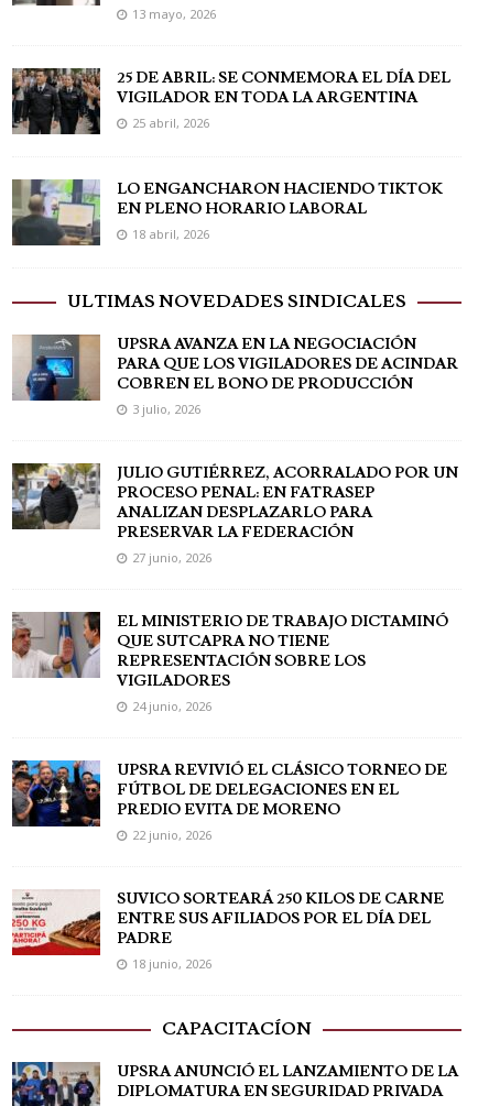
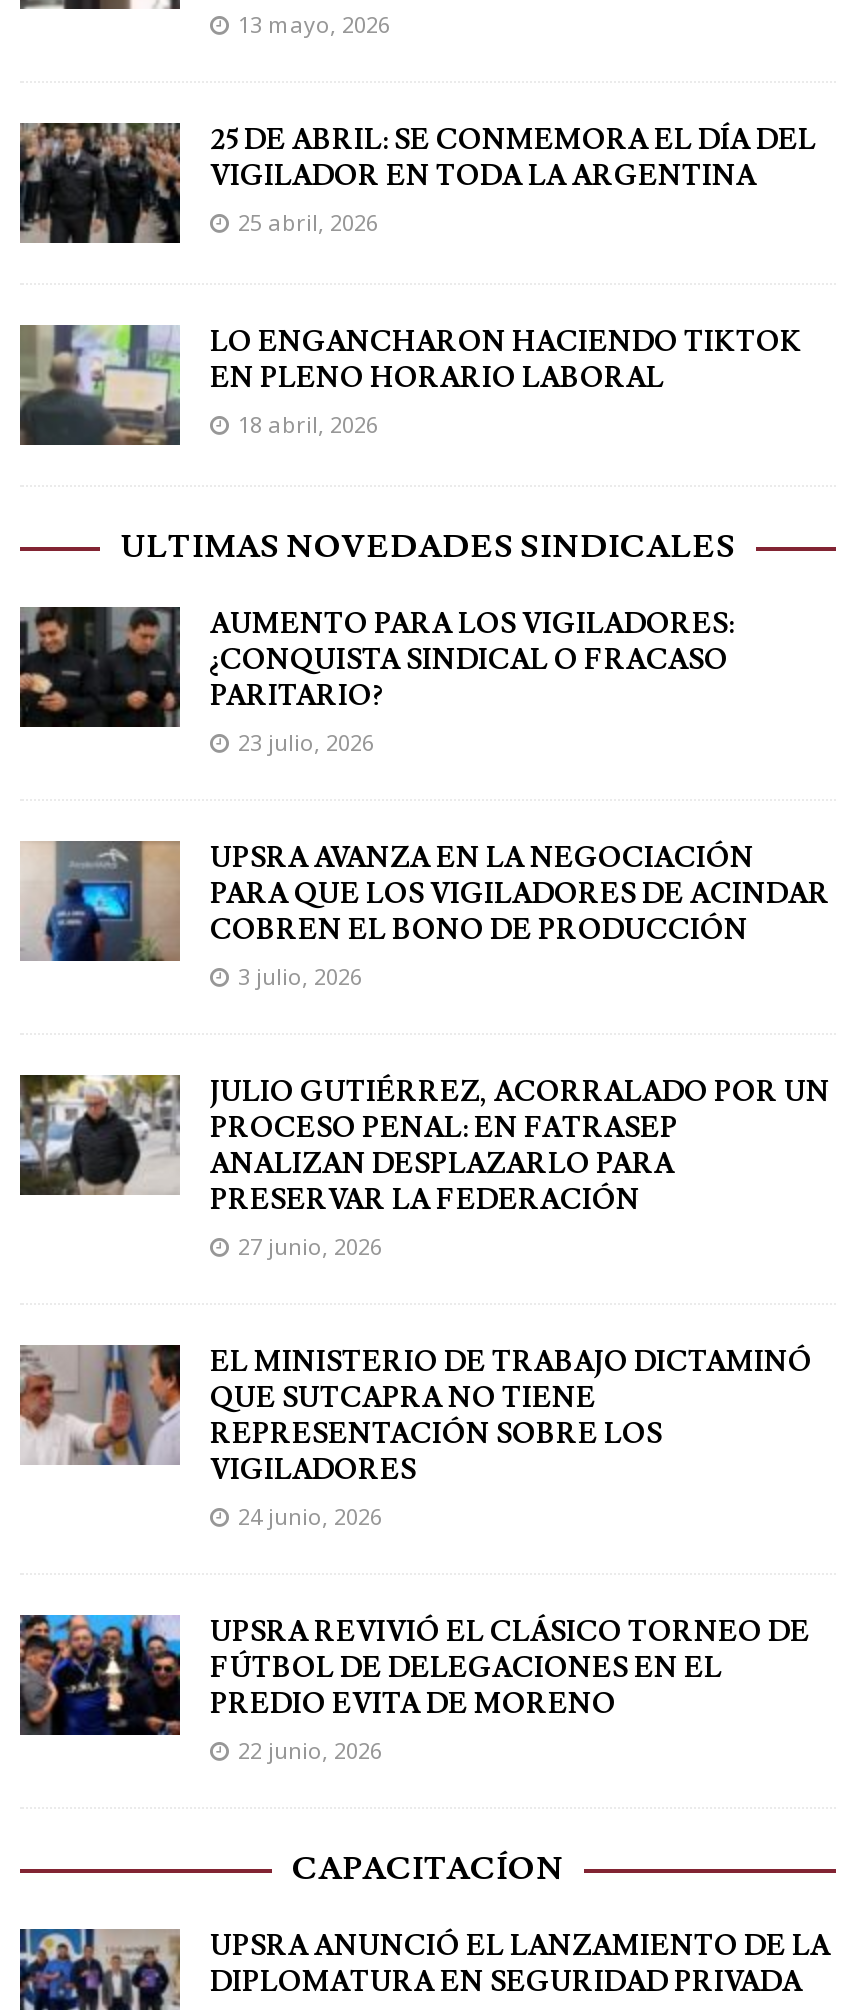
+ [image]
+ AUMENTO PARA LOS VIGILADORES:
+ ¿CONQUISTA SINDICAL O FRACASO
+ PARITARIO?
+ 23 julio, 2026

moved down: [image] | UPSRA AVANZA EN LA NEGOCIACIÓN | PARA QUE LOS VIGILADORES DE ACINDAR | ... | PREDIO EVITA DE MORENO | 22 junio, 2026

- [image]
- SUVICO SORTEARÁ 250 KILOS DE CARNE
- ENTRE SUS AFILIADOS POR EL DÍA DEL
- PADRE
- 18 junio, 2026
